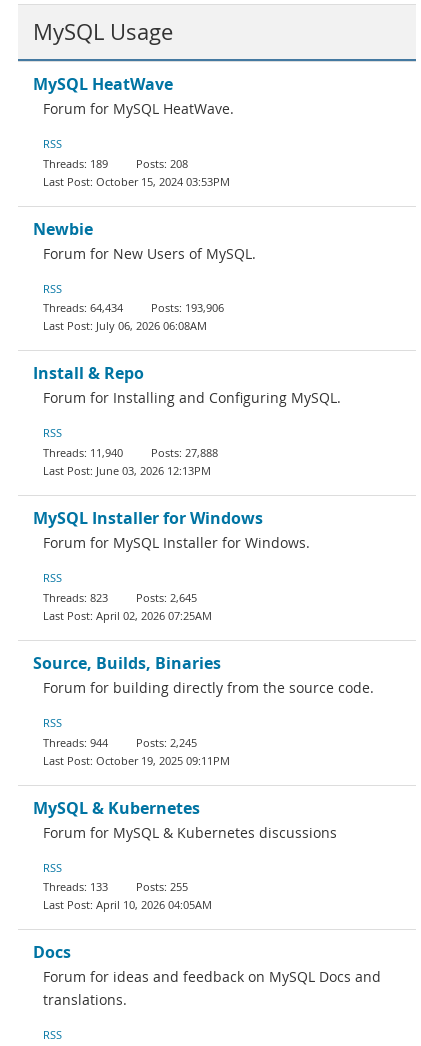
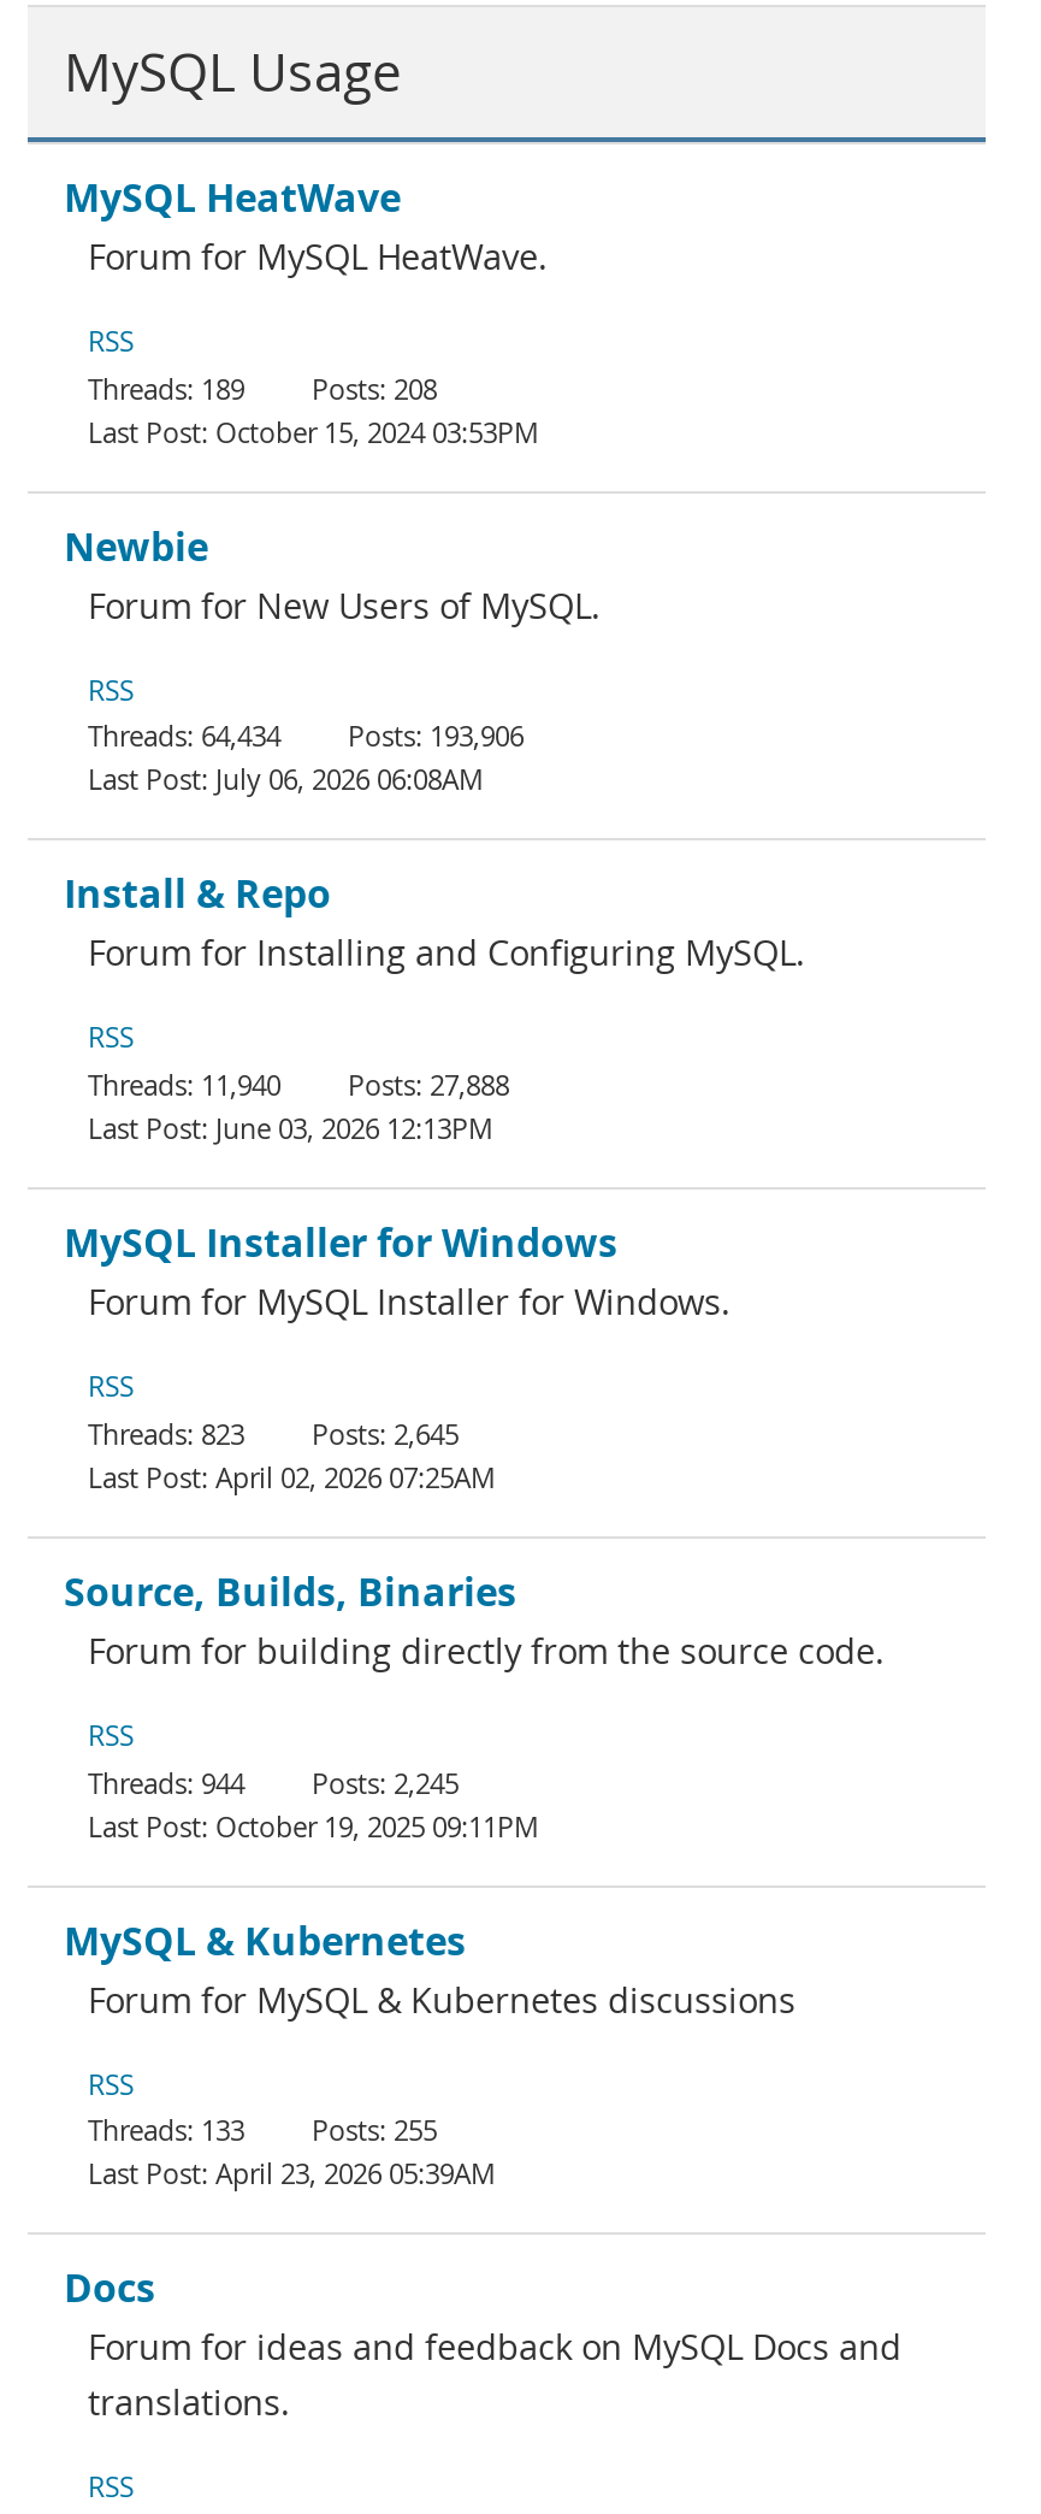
- April 10, 2026 04:05AM
+ April 23, 2026 05:39AM
